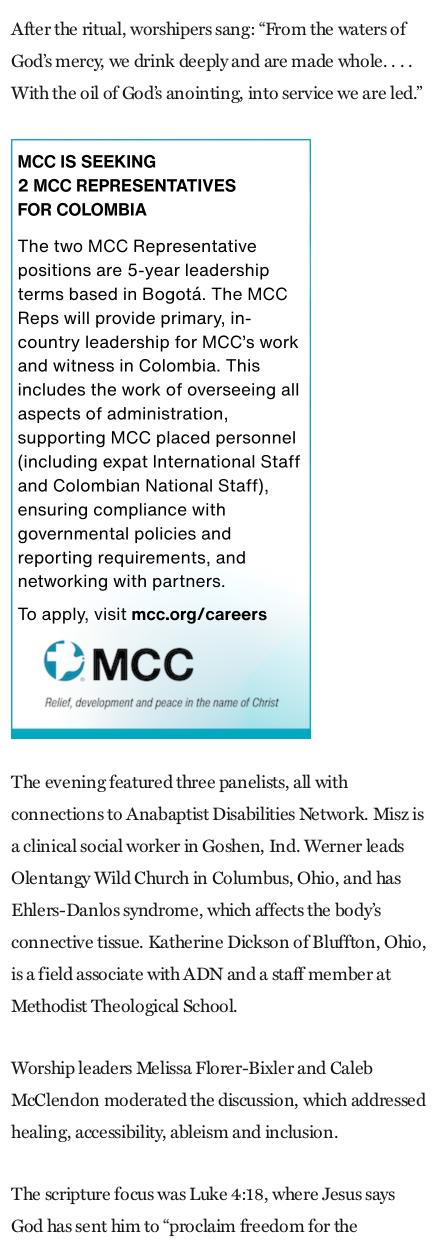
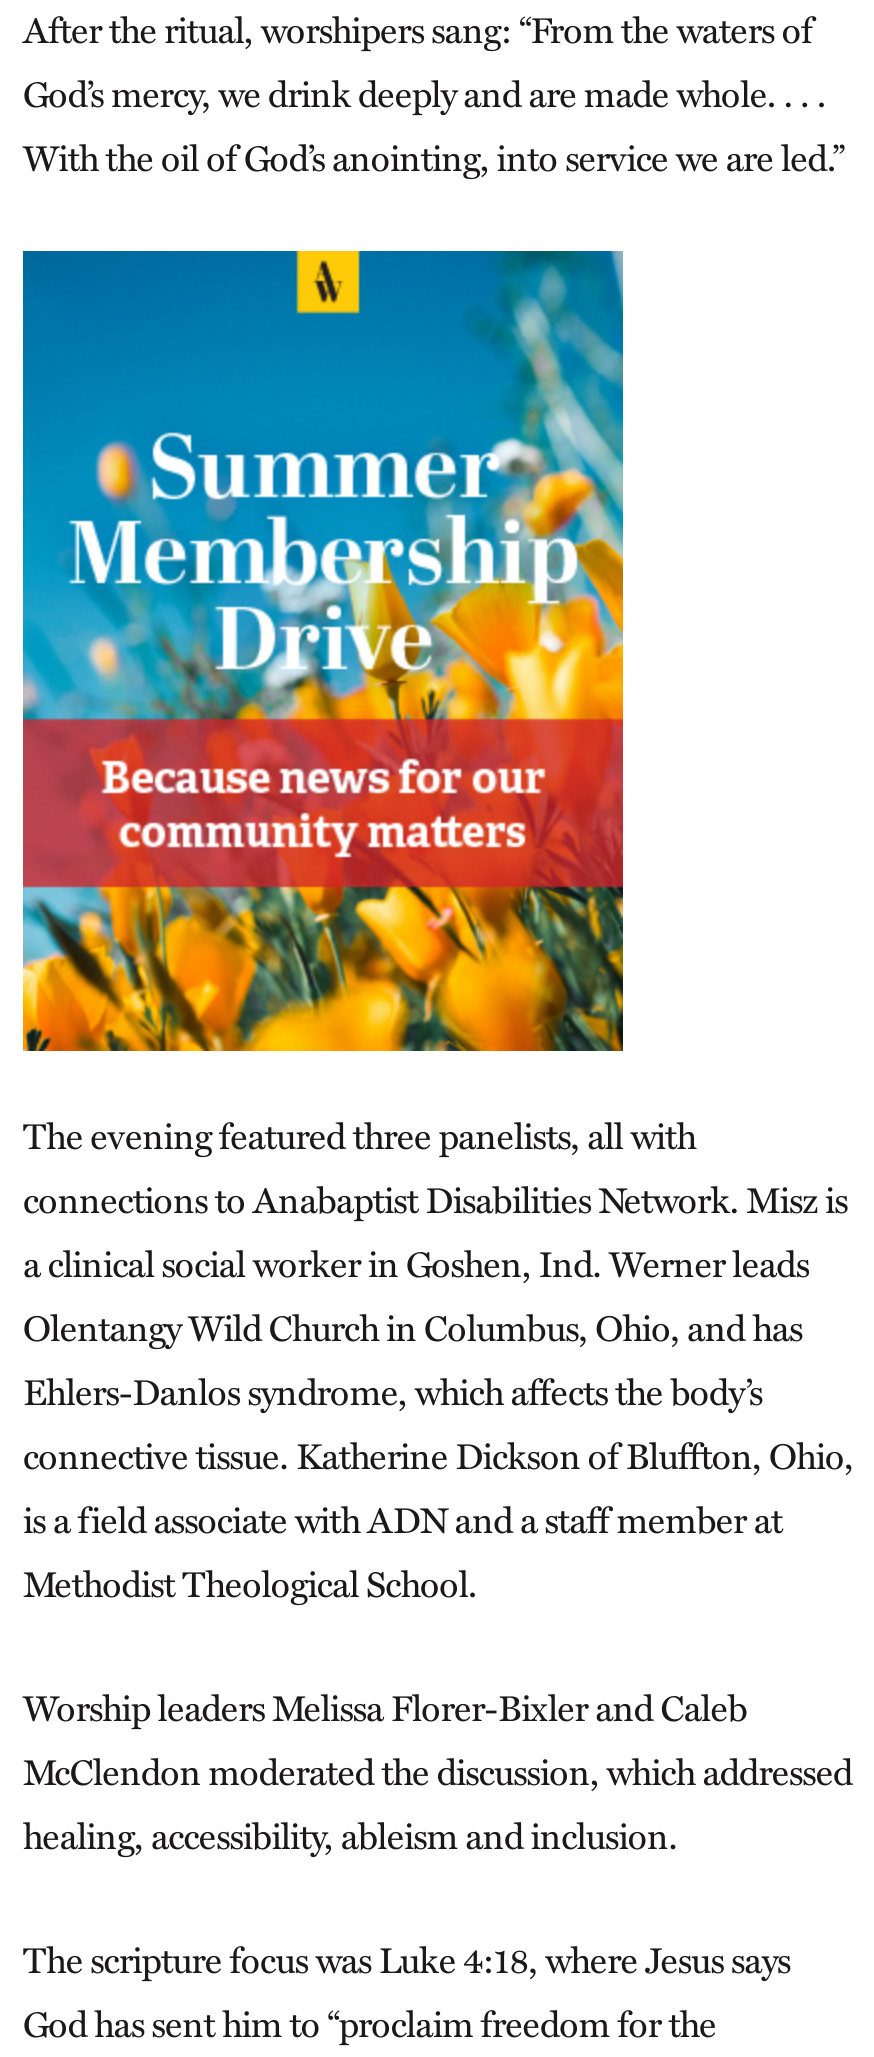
- [image]
+ [image]
